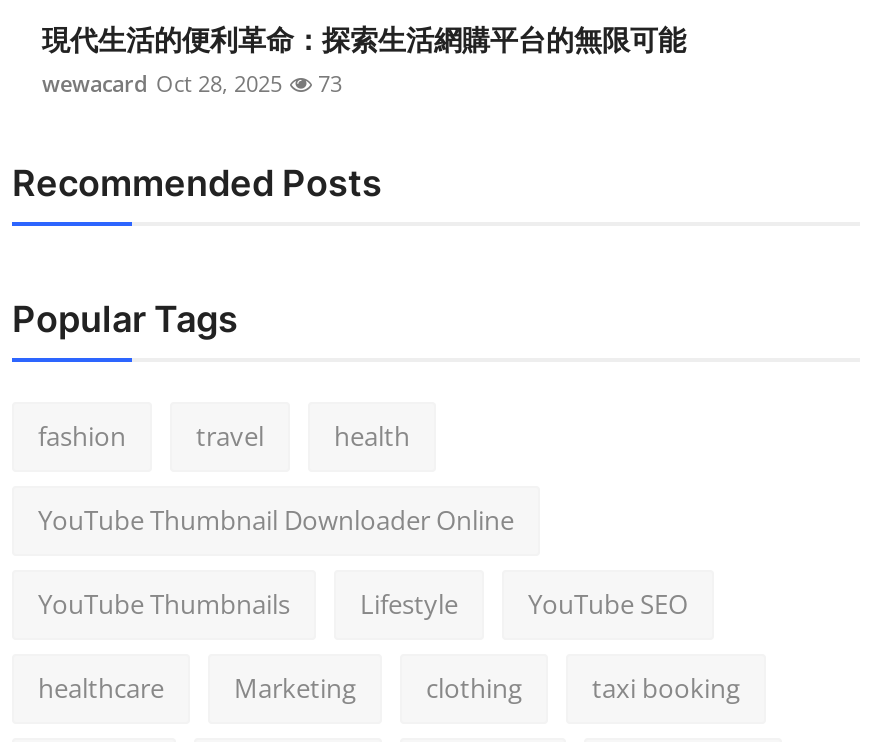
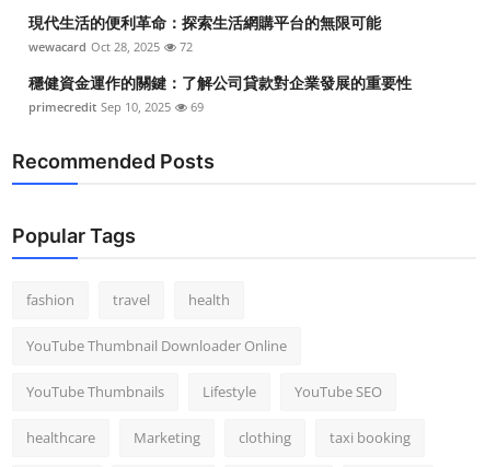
- 73
+ 72
+ 穩健資金運作的關鍵：了解公司貸款對企業發展的重要性
+ primecredit Sep 10, 2025
+ 69
